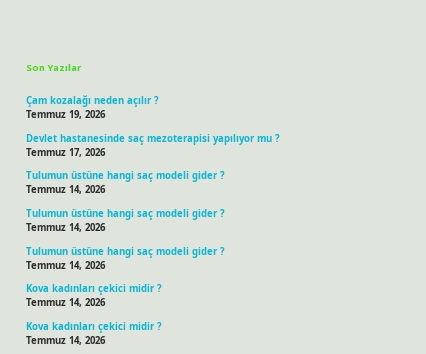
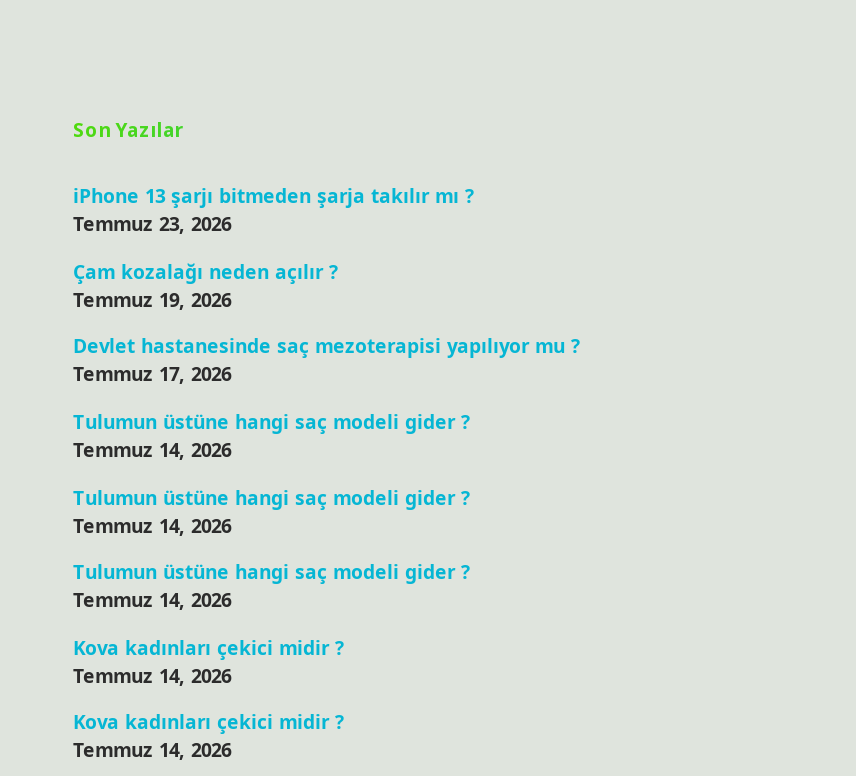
+ iPhone 13 şarjı bitmeden şarja takılır mı ?
+ Temmuz 23, 2026
